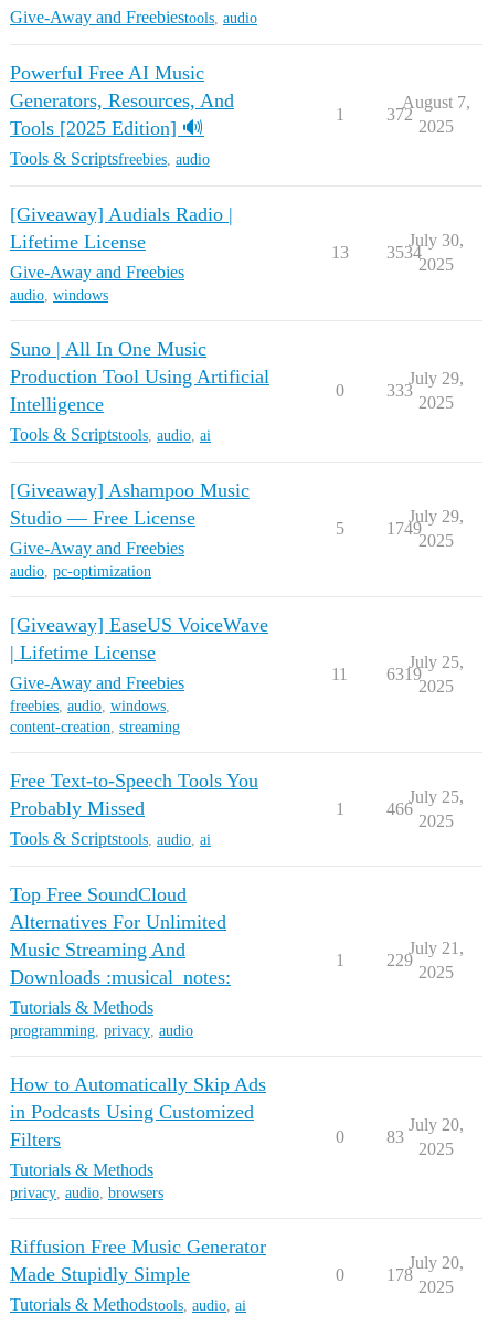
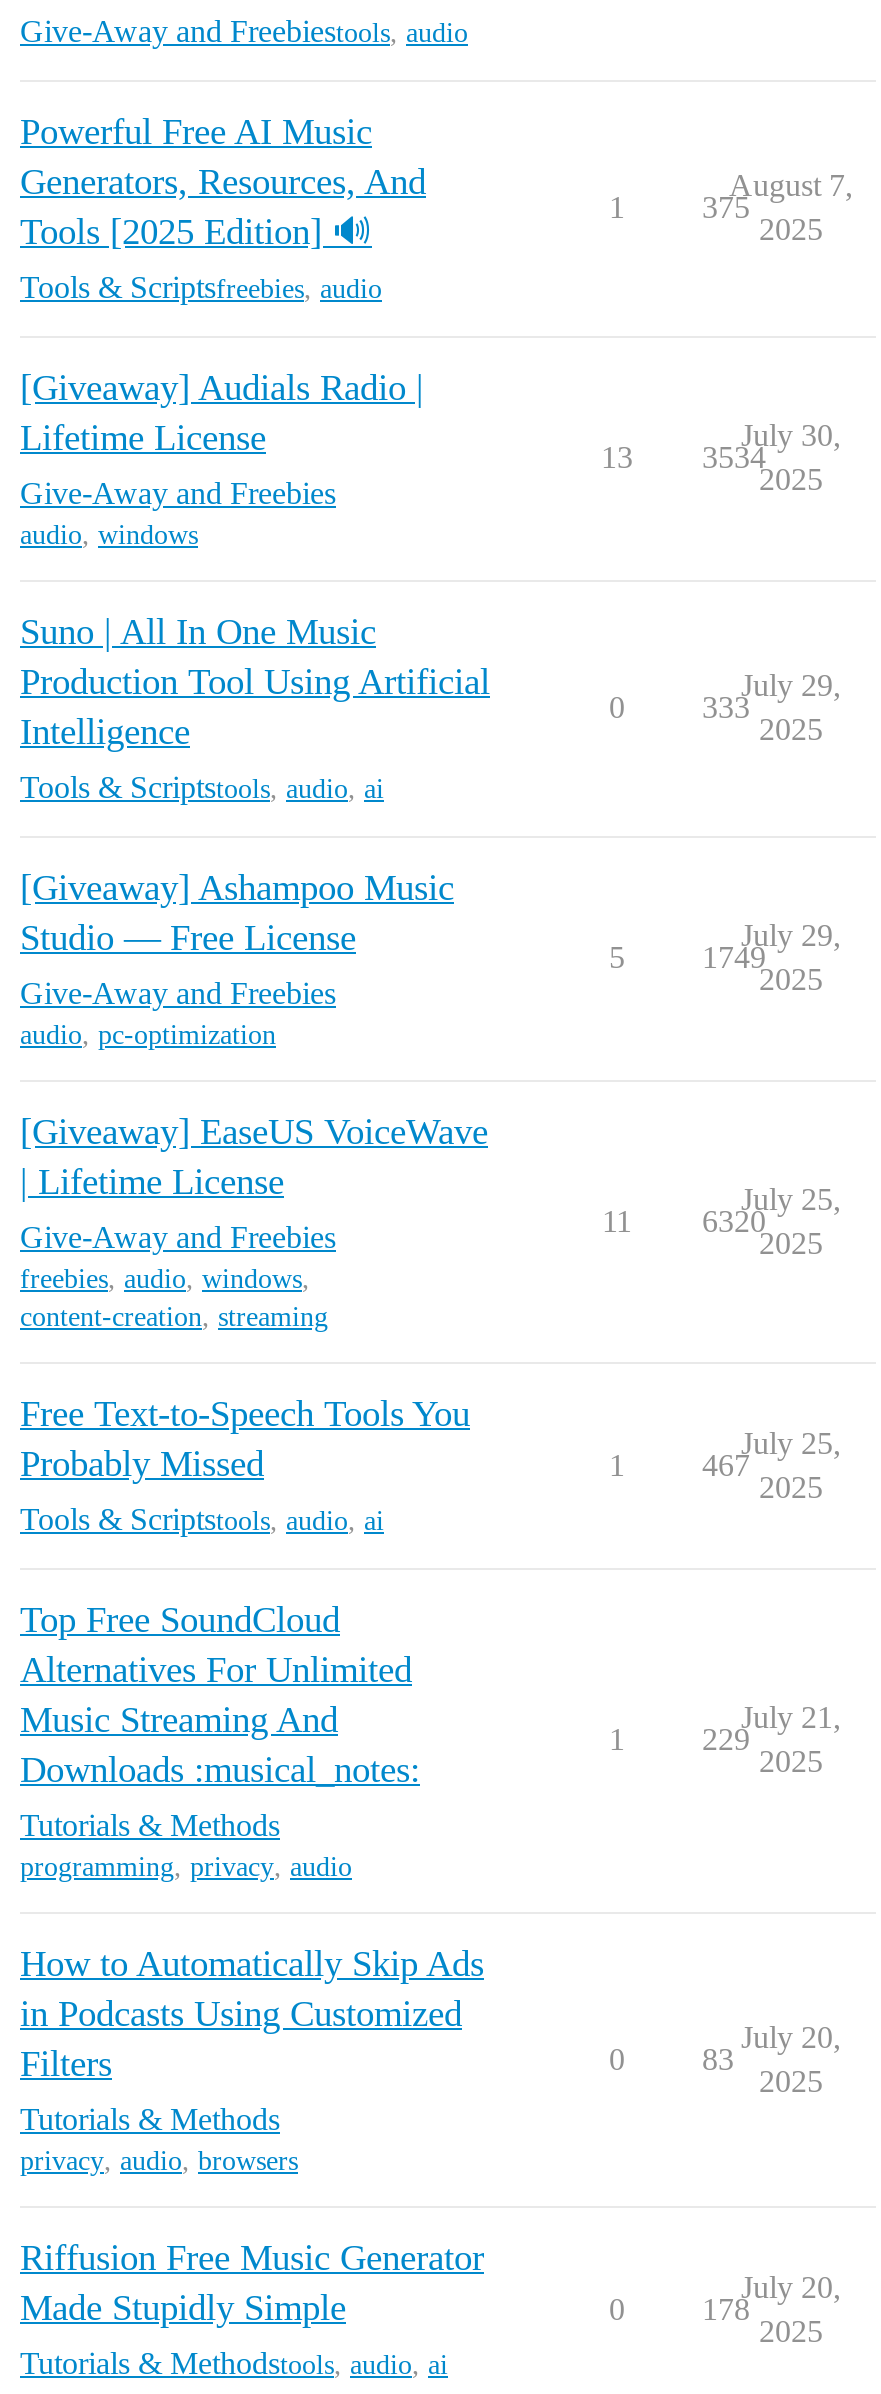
- 372
+ 375

- 6319
+ 6320

- 466
+ 467
